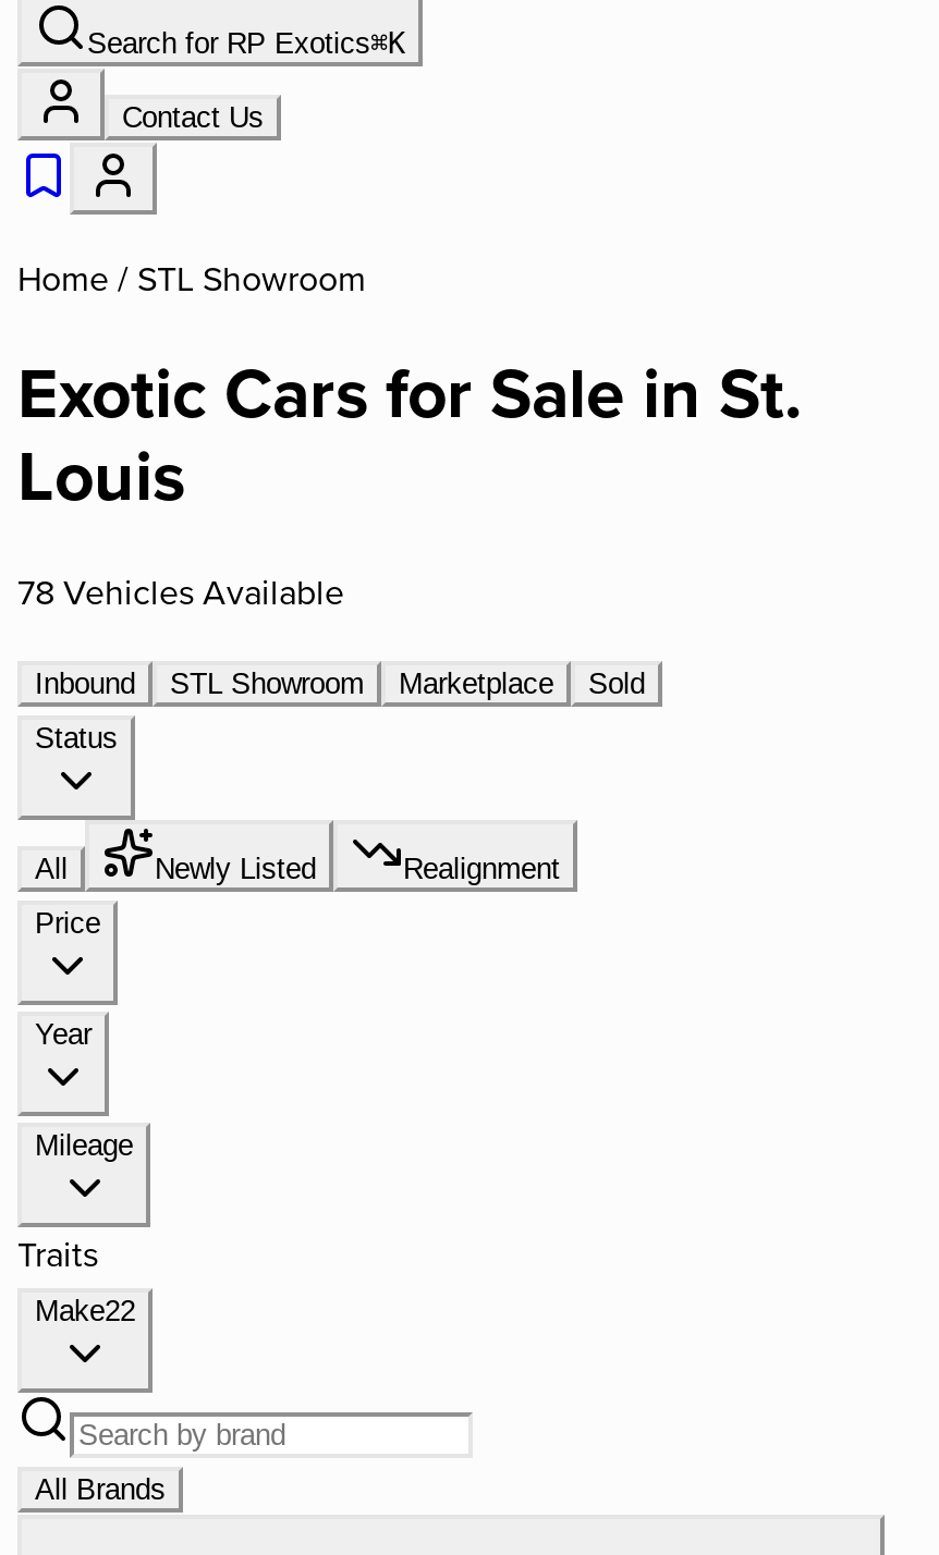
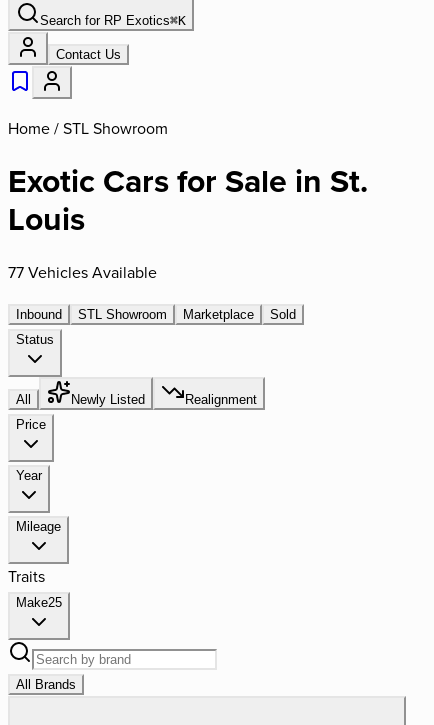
- 78 Vehicles Available
+ 77 Vehicles Available

- Make22
+ Make25
